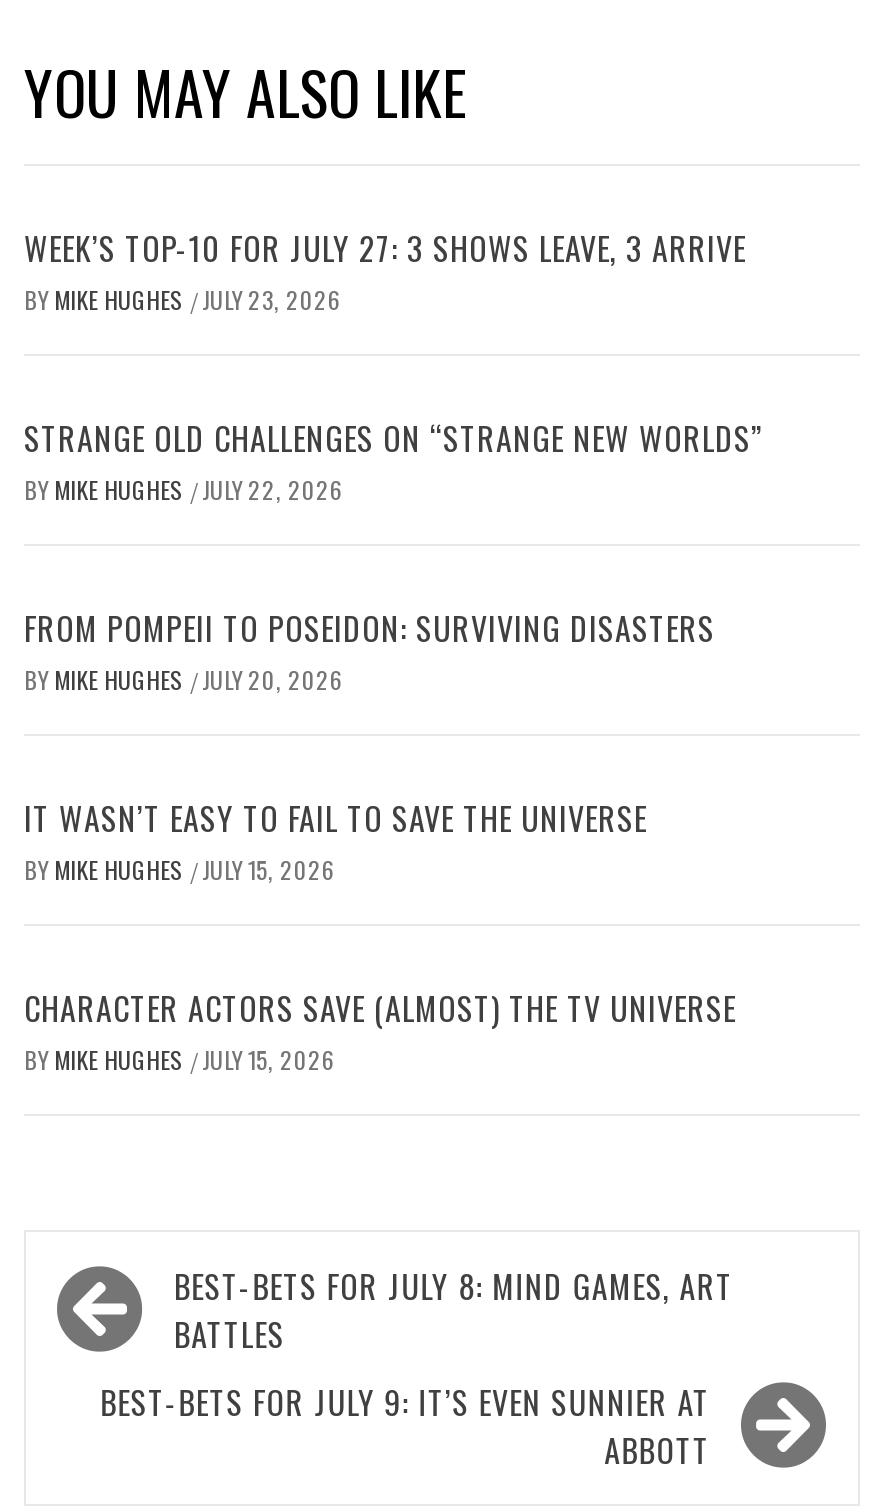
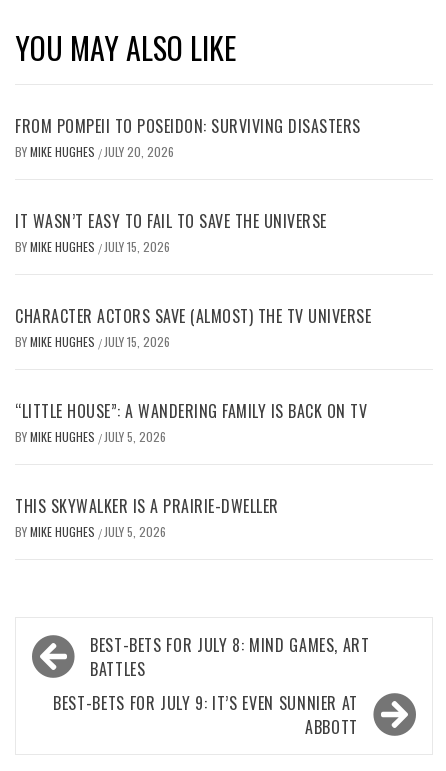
- WEEK’S TOP-10 FOR JULY 27: 3 SHOWS LEAVE, 3 ARRIVE
- BY MIKE HUGHES / JULY 23, 2026
- STRANGE OLD CHALLENGES ON “STRANGE NEW WORLDS”
- BY MIKE HUGHES / JULY 22, 2026

moved up: FROM POMPEII TO POSEIDON: SURVIVING DISASTERS | BY MIKE HUGHES / JULY 20, 2026 | IT WASN’T EASY TO FAIL TO SAVE THE UNIVERSE | BY MIKE HUGHES / JULY 15, 2026 | CHARACTER ACTORS SAVE (ALMOST) THE TV UNIVERSE | BY MIKE HUGHES / JULY 15, 2026

+ “LITTLE HOUSE”: A WANDERING FAMILY IS BACK ON TV
+ BY MIKE HUGHES / JULY 5, 2026
+ THIS SKYWALKER IS A PRAIRIE-DWELLER
+ BY MIKE HUGHES / JULY 5, 2026
